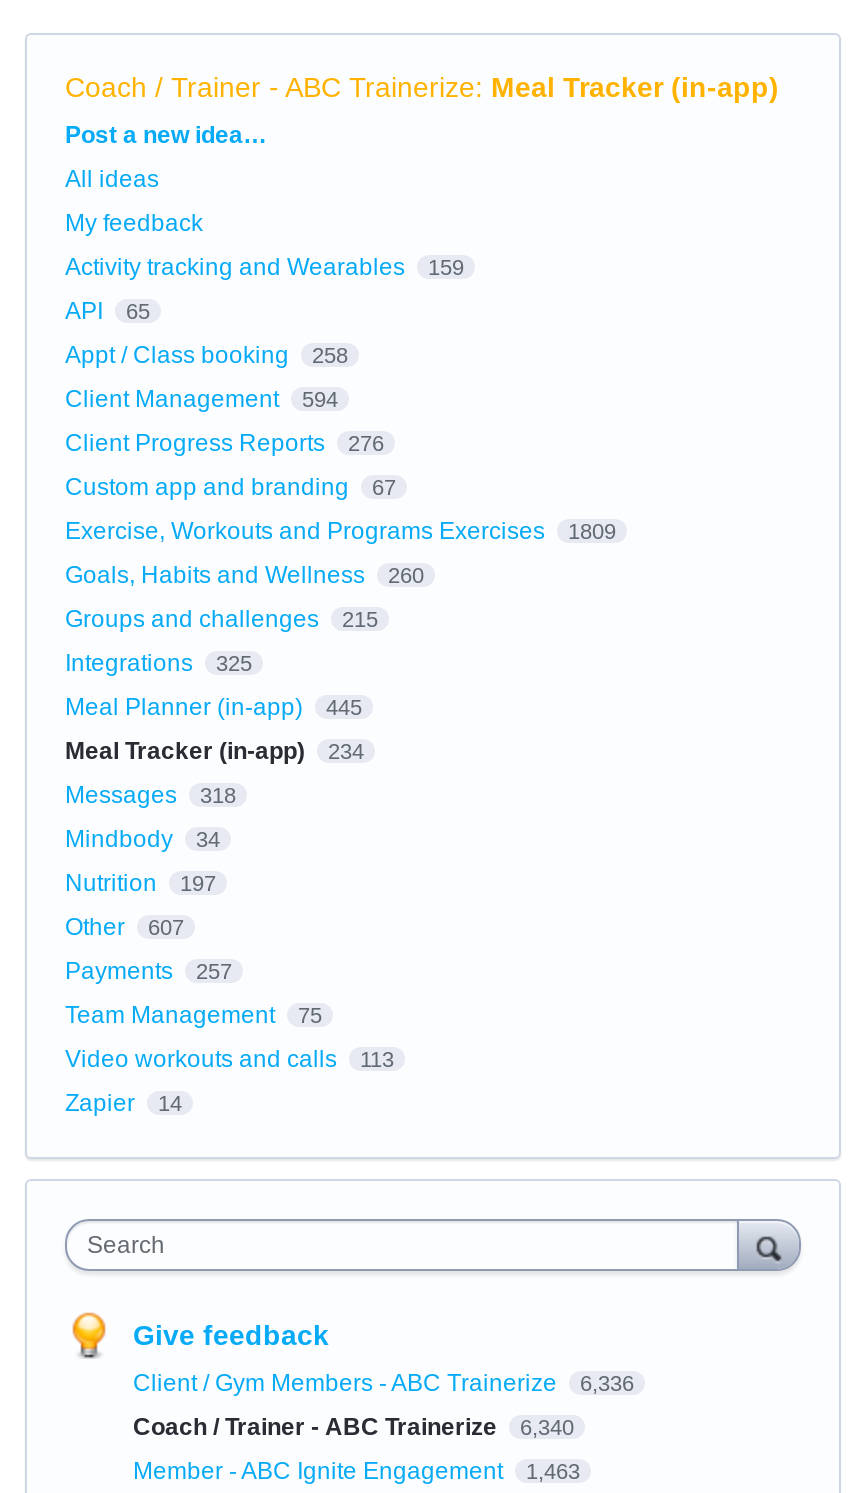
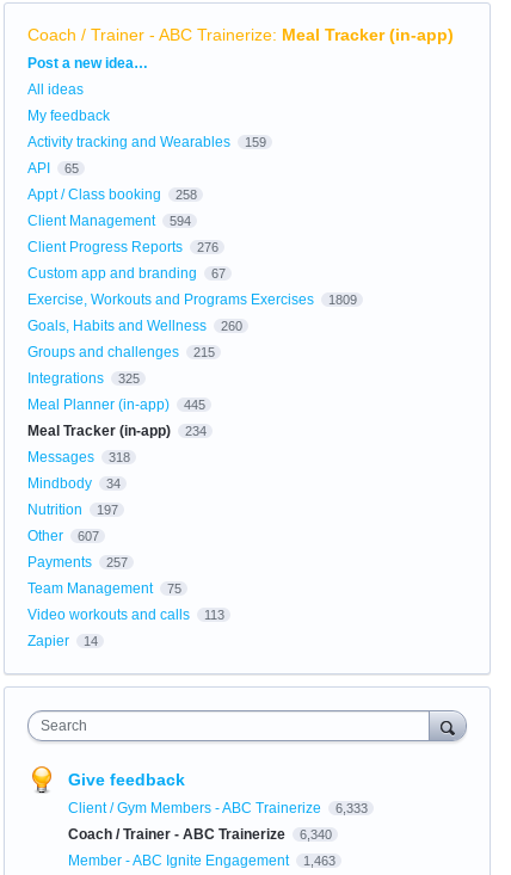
- Client / Gym Members - ABC Trainerize 6,336
+ Client / Gym Members - ABC Trainerize 6,333
